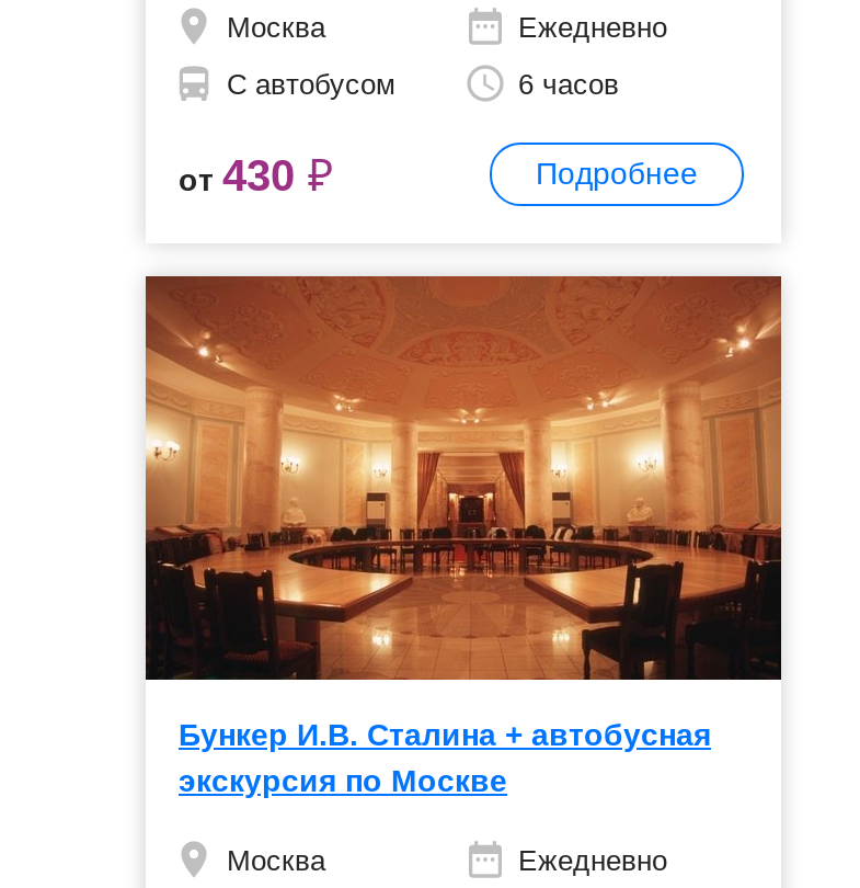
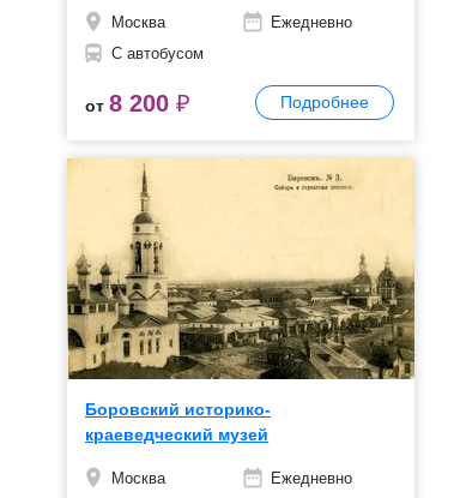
- 6 часов

- от 430 ₽
+ от 8 200 ₽

- [image]
- Бункер И.В. Сталина + автобусная
- экскурсия по Москве
+ [image]
+ Боровский историко-
+ краеведческий музей
